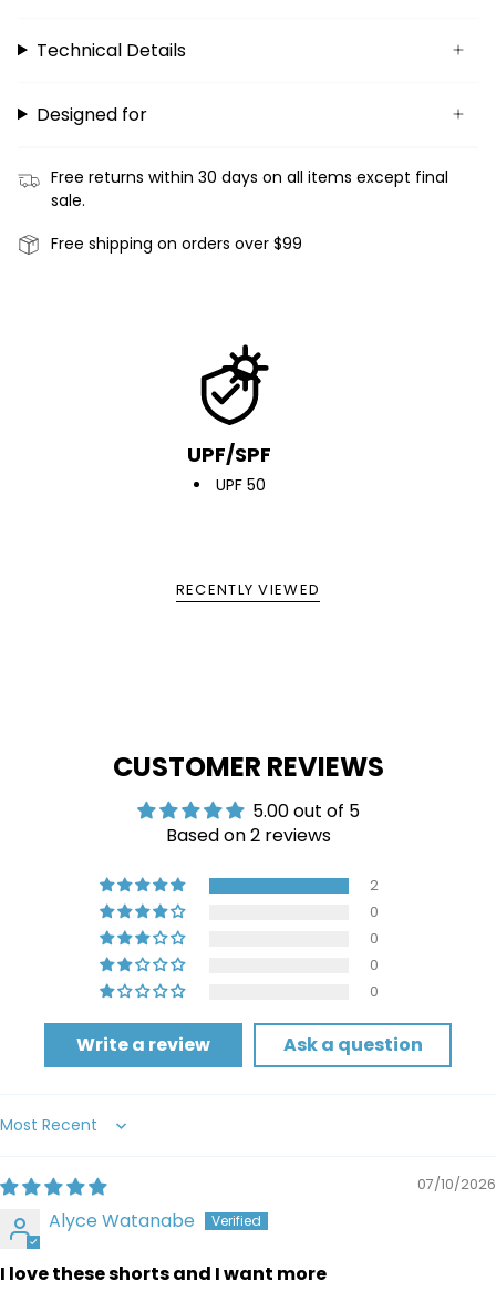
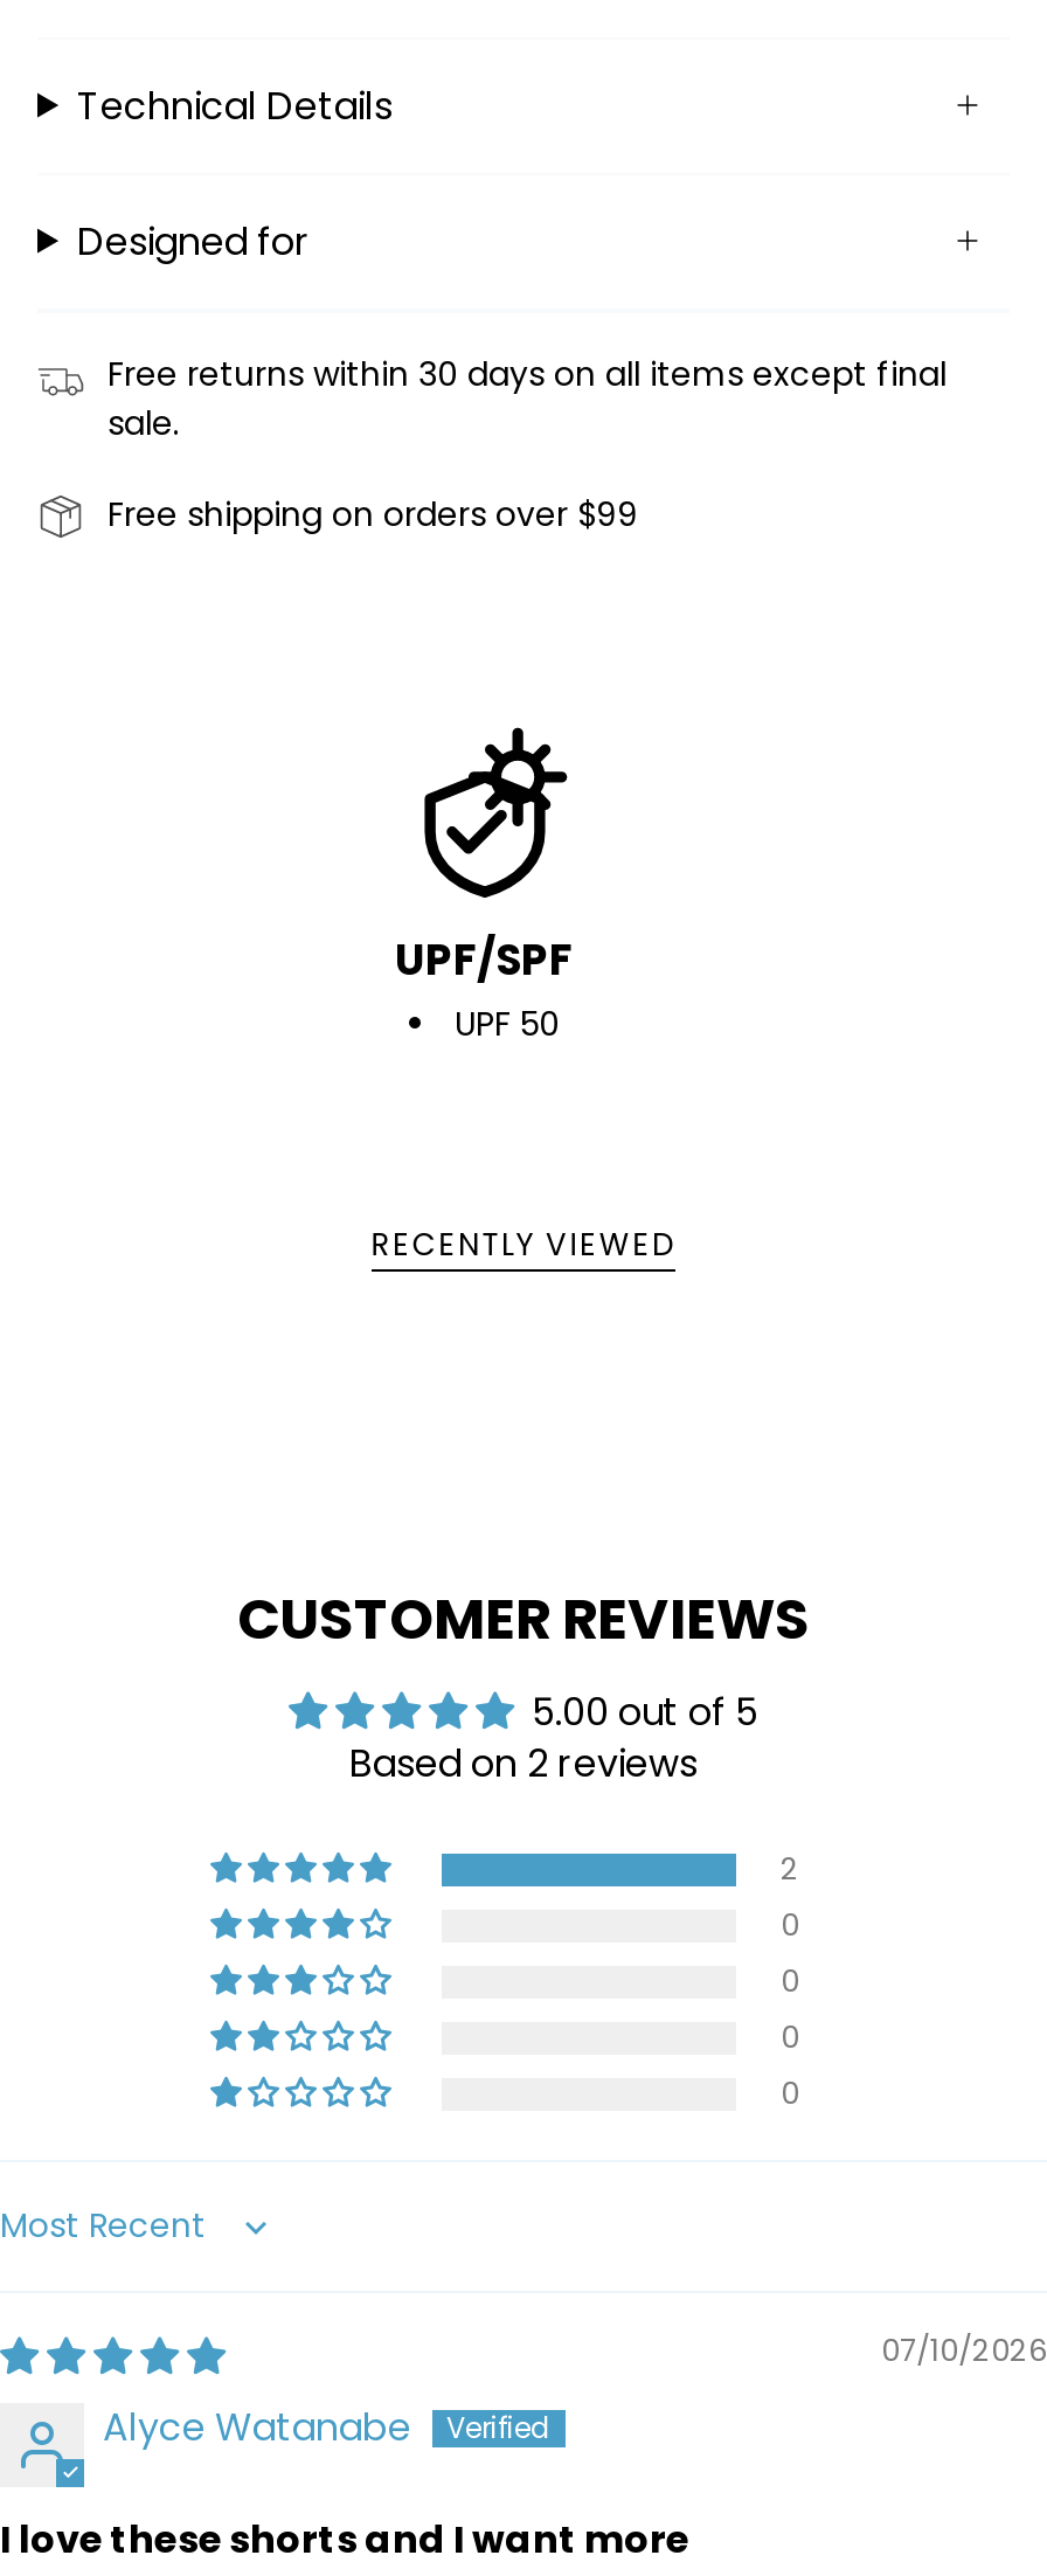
- Write a review
- Ask a question
